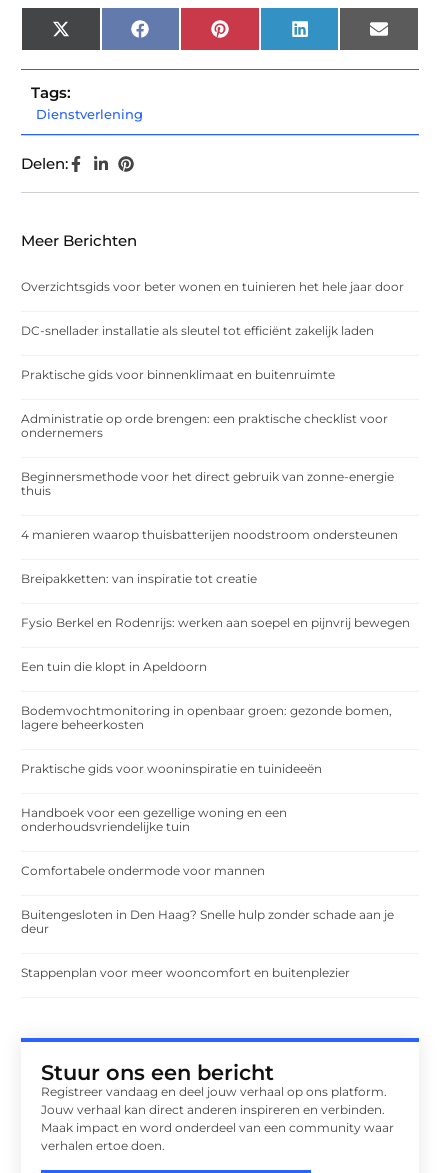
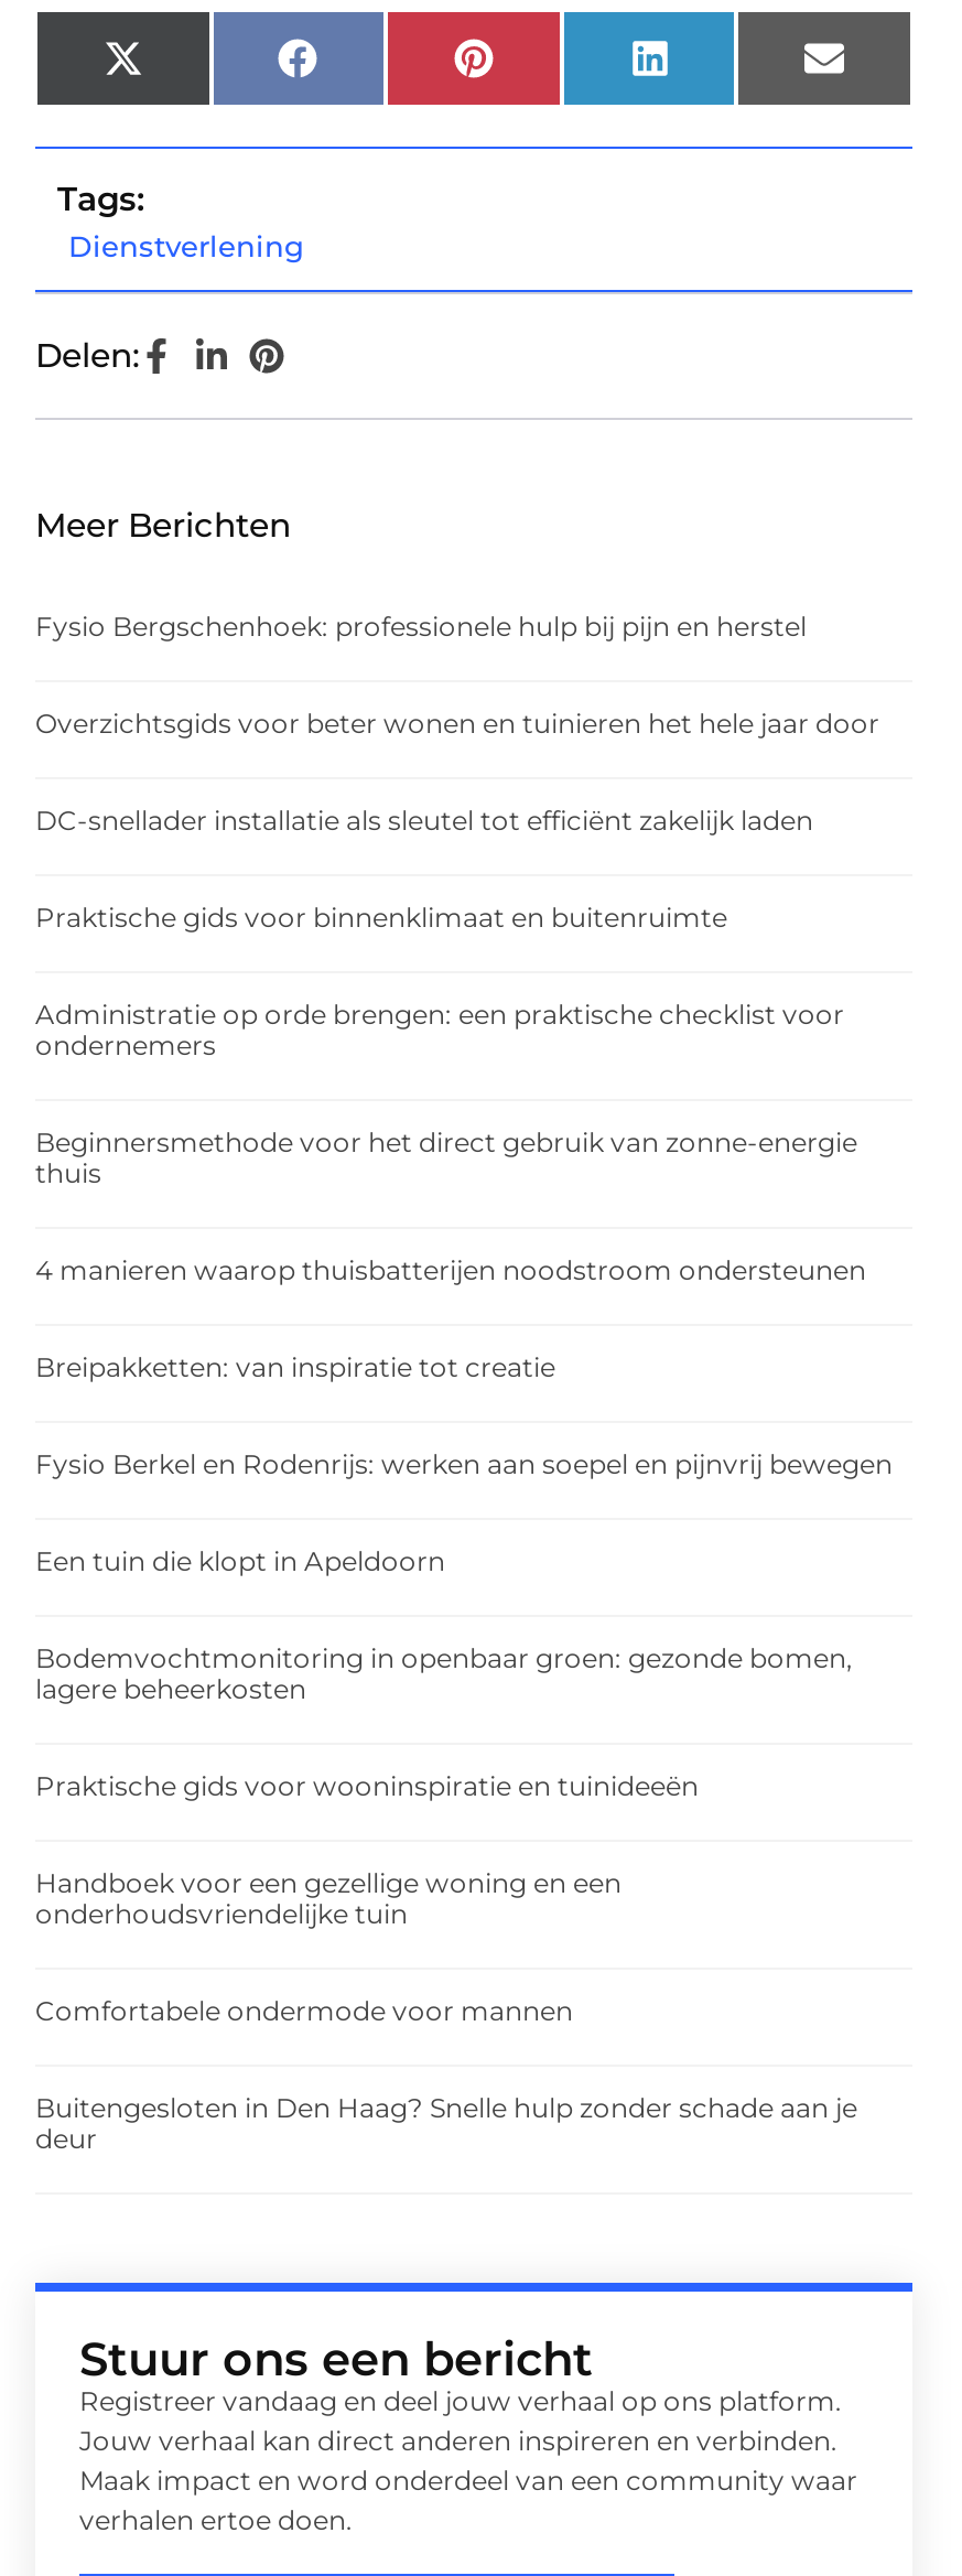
+ Fysio Bergschenhoek: professionele hulp bij pijn en herstel

moved down: Overzichtsgids voor beter wonen en tuinieren het hele jaar door | DC-snellader installatie als sleutel tot efficiënt zakelijk laden | Praktische gids voor binnenklimaat en buitenruimte | ... | Buitengesloten in Den Haag? Snelle hulp zonder schade aan je | deur

- Stappenplan voor meer wooncomfort en buitenplezier
